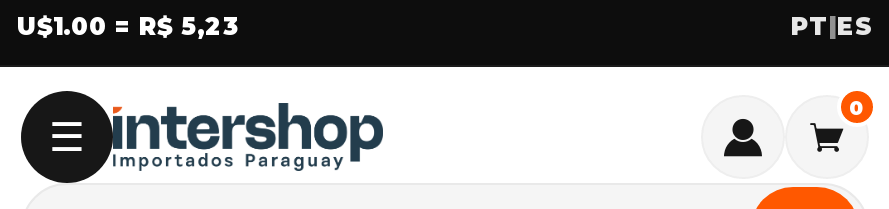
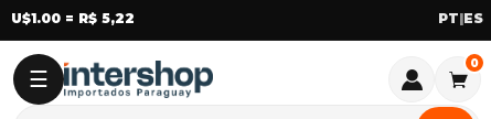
- U$1.00 = R$ 5,23
+ U$1.00 = R$ 5,22
